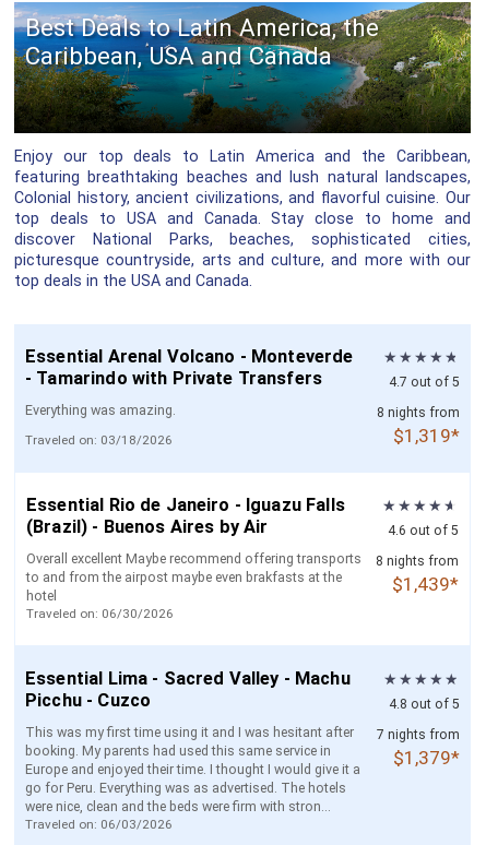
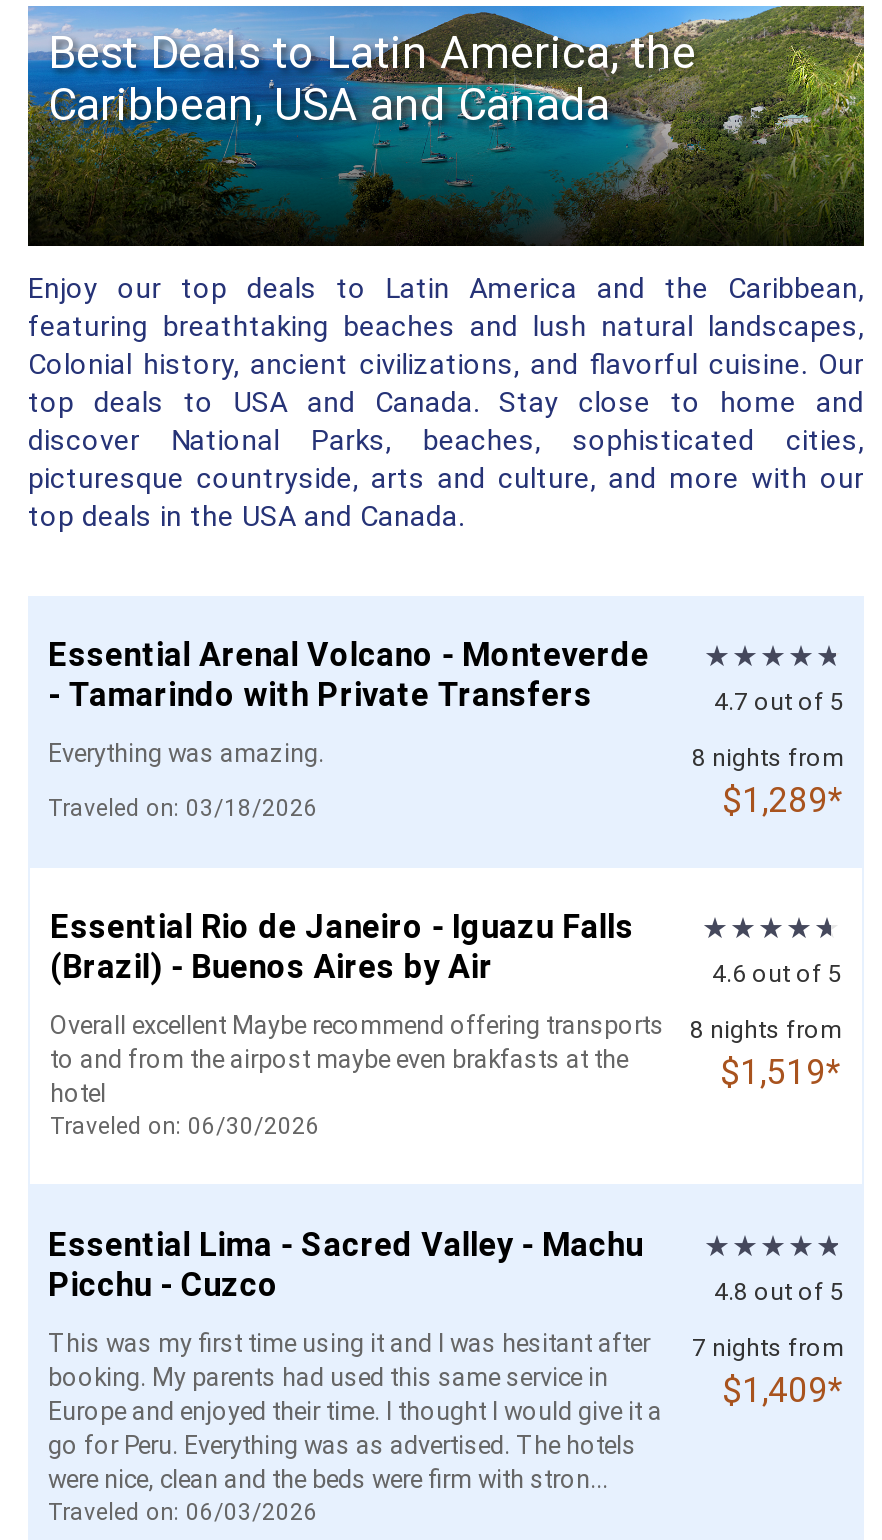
- $1,319*
+ $1,289*

- $1,439*
+ $1,519*

- $1,379*
+ $1,409*
